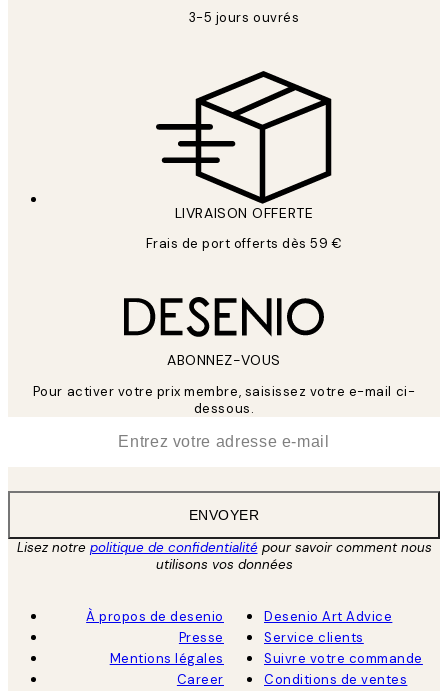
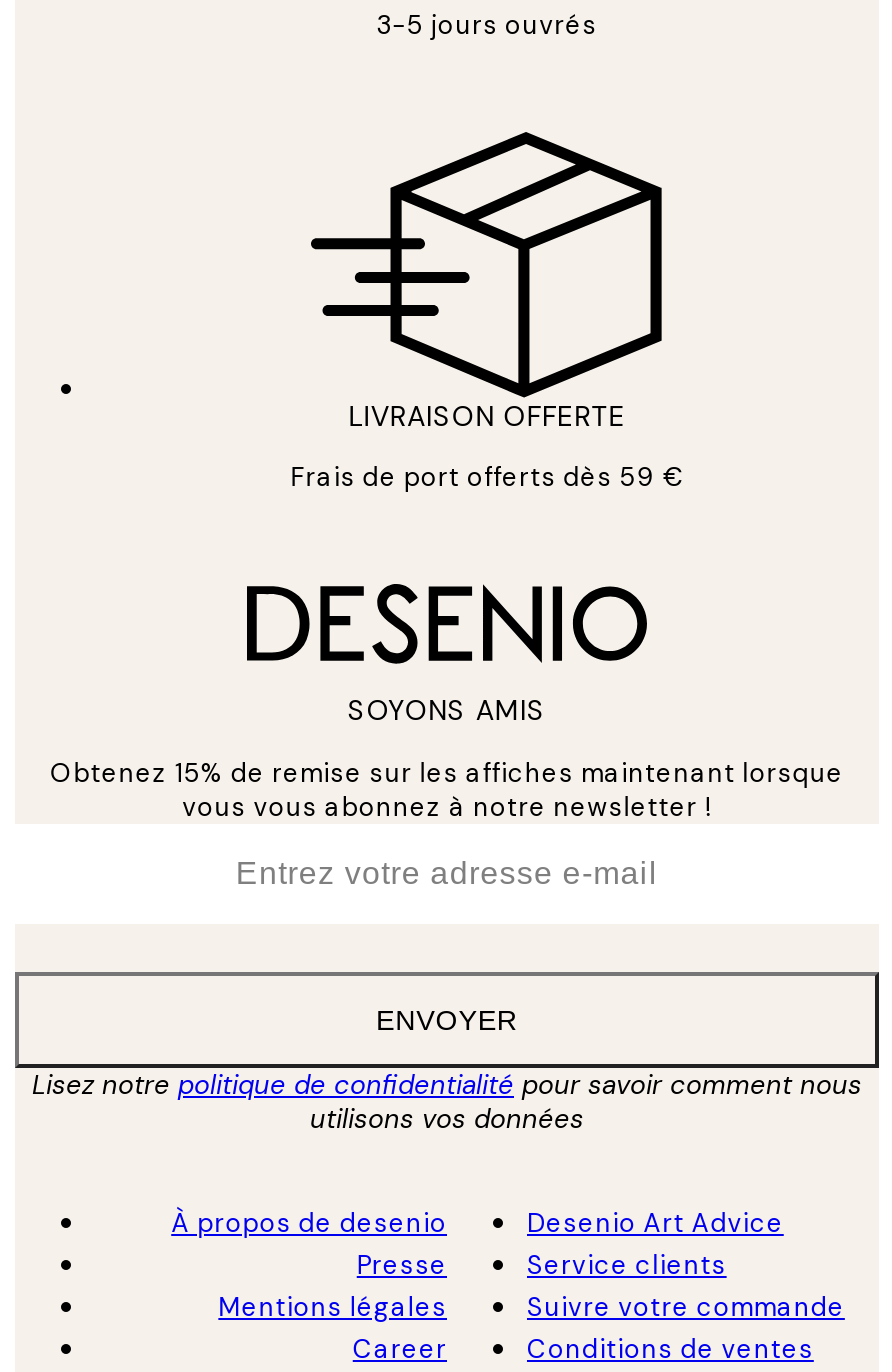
- ABONNEZ-VOUS
+ SOYONS AMIS

- Pour activer votre prix membre, saisissez votre e-mail ci-
- dessous.
+ Obtenez 15% de remise sur les affiches maintenant lorsque
+ vous vous abonnez à notre newsletter !
